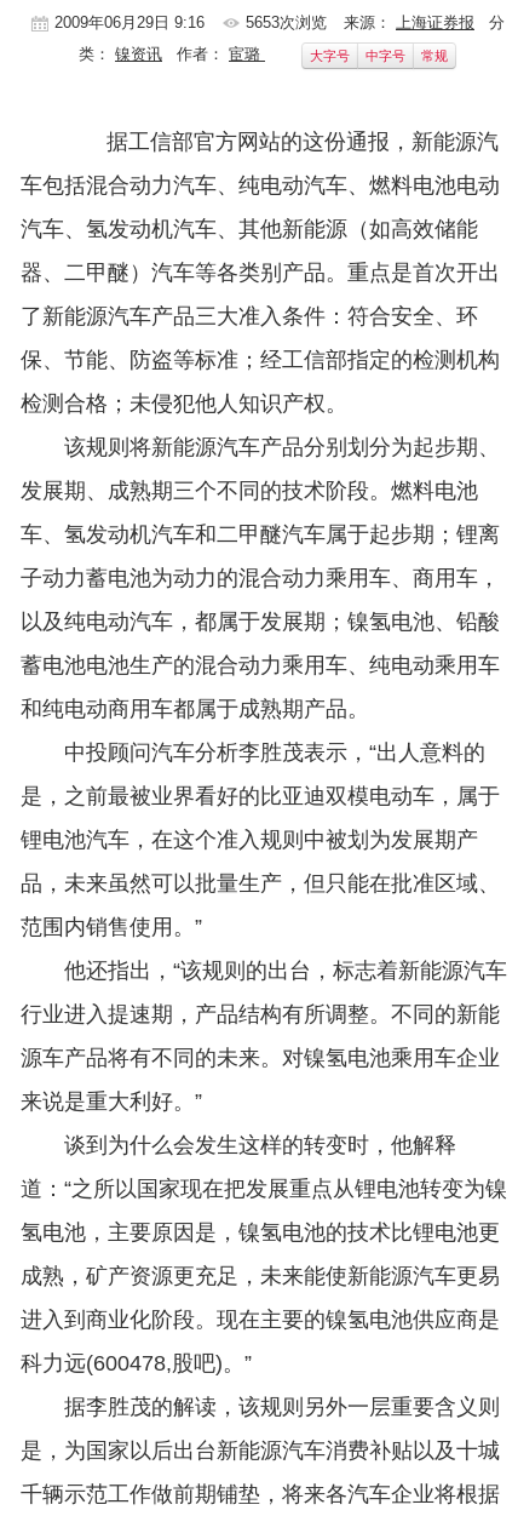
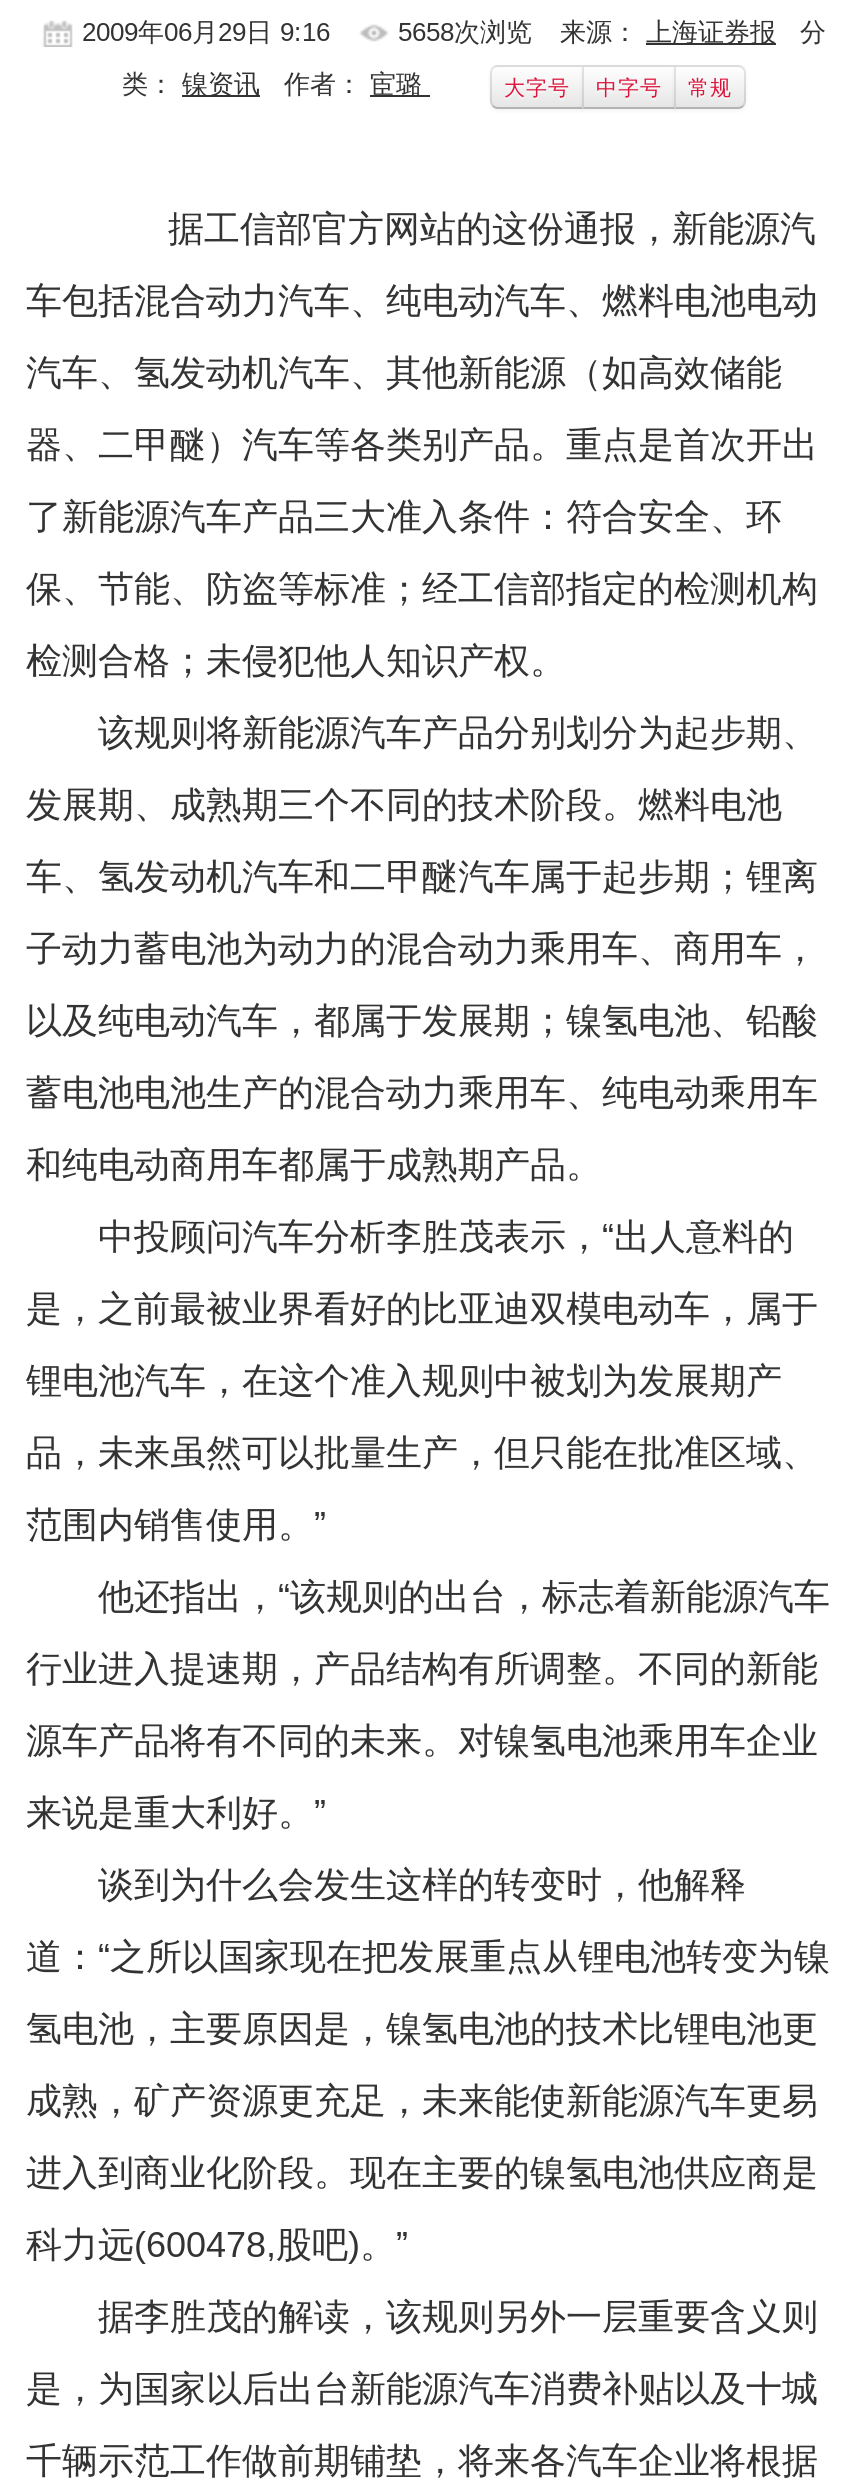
- 5653次浏览
+ 5658次浏览
